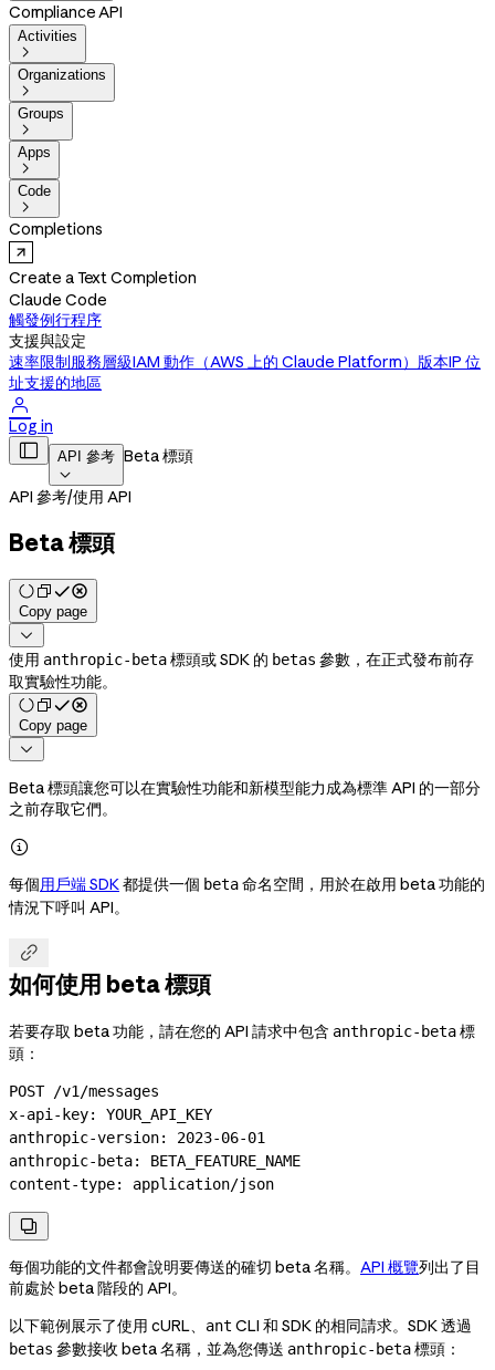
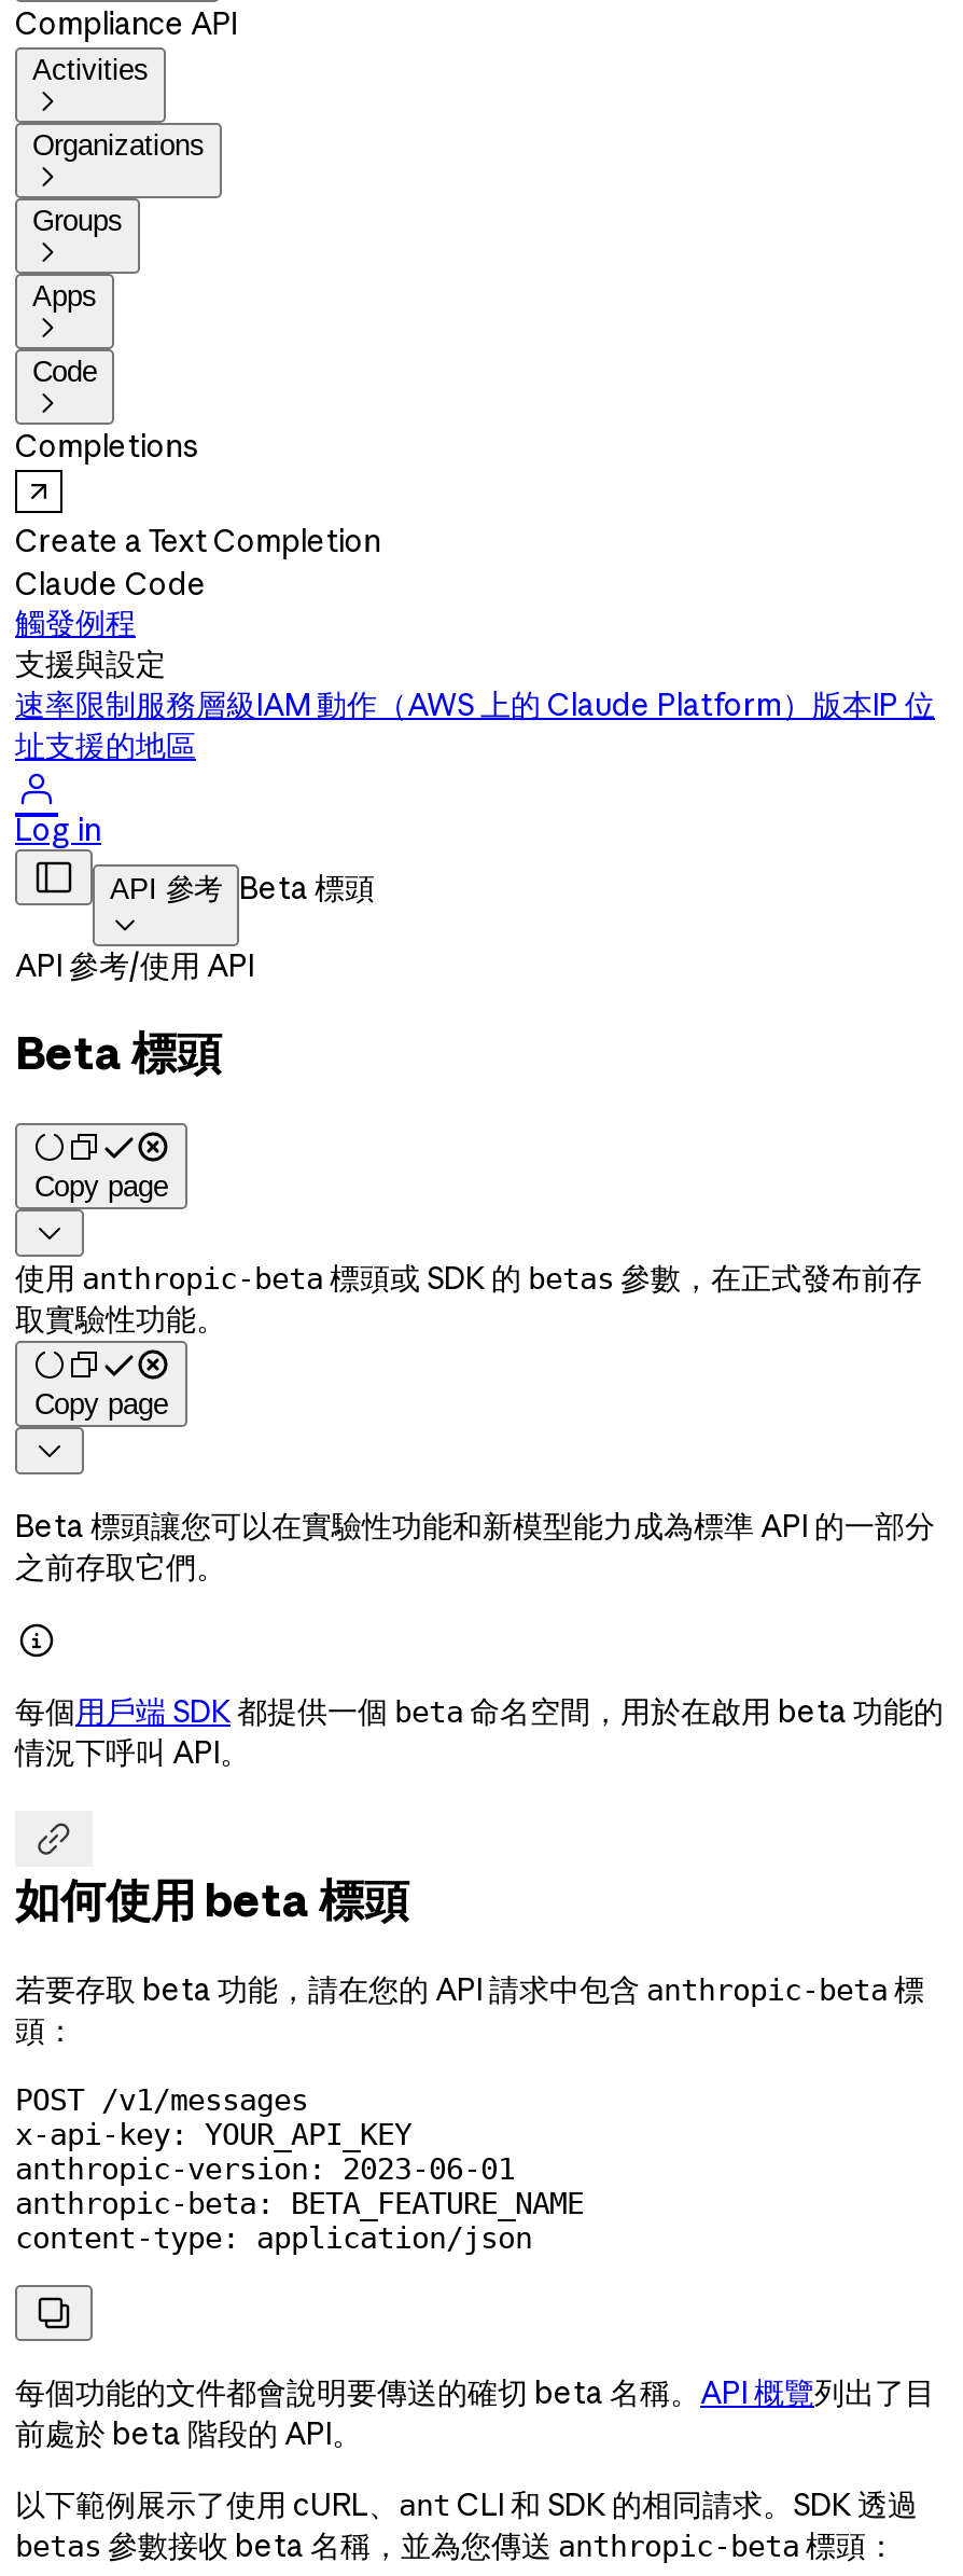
- 觸發例行程序
+ 觸發例程
